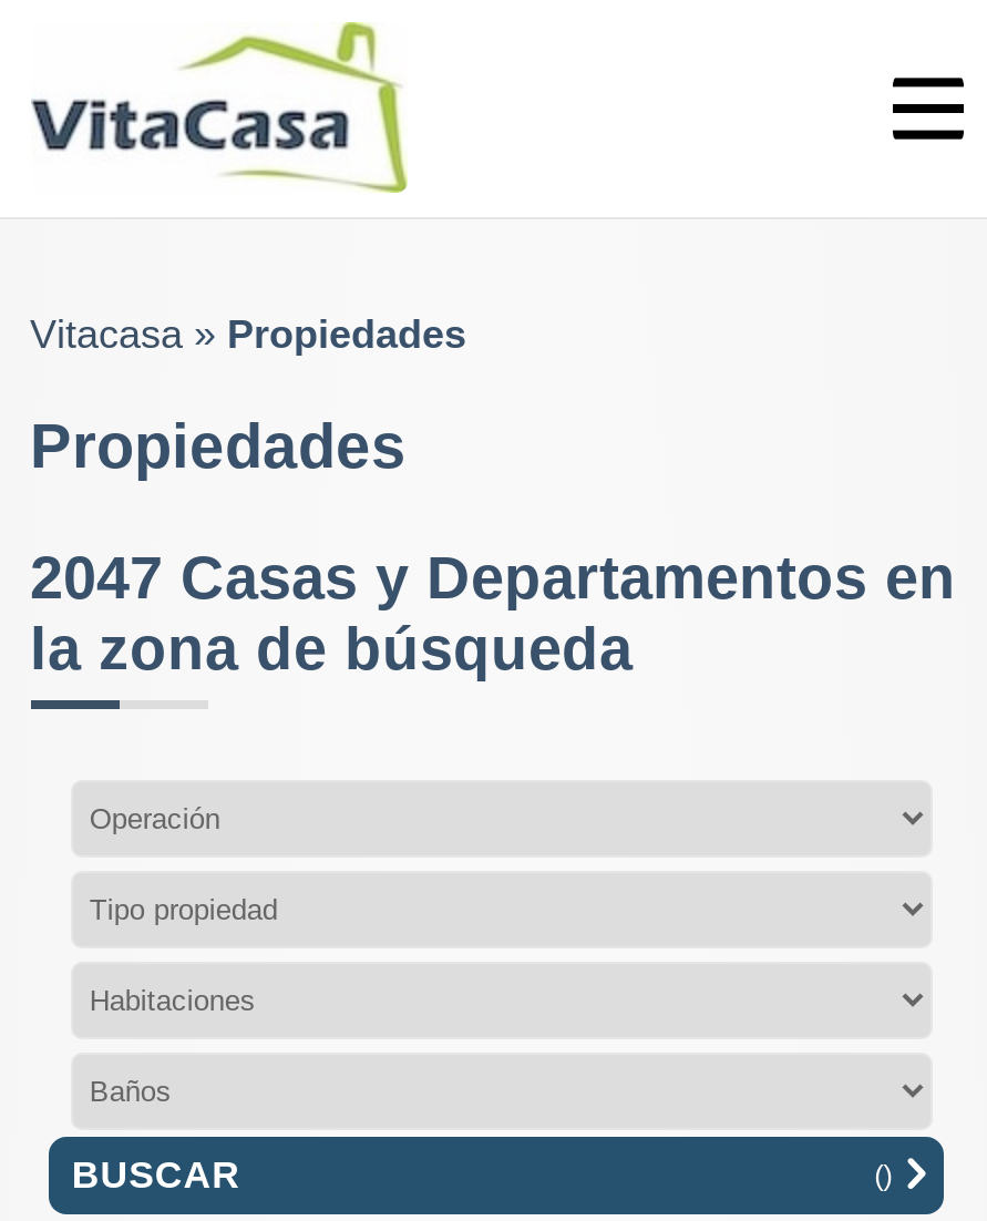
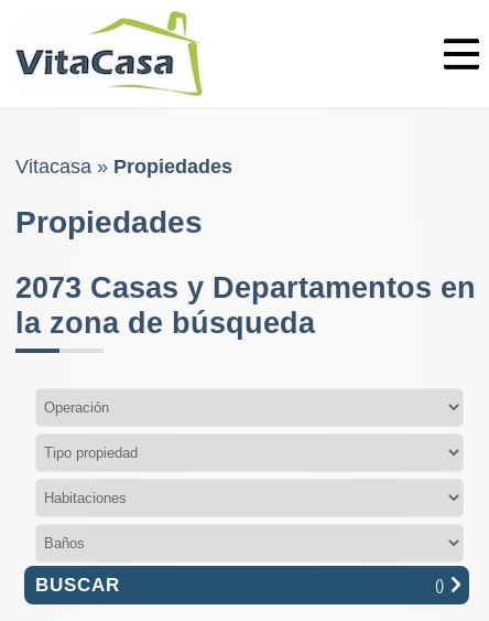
- 2047 Casas y Departamentos en
+ 2073 Casas y Departamentos en
